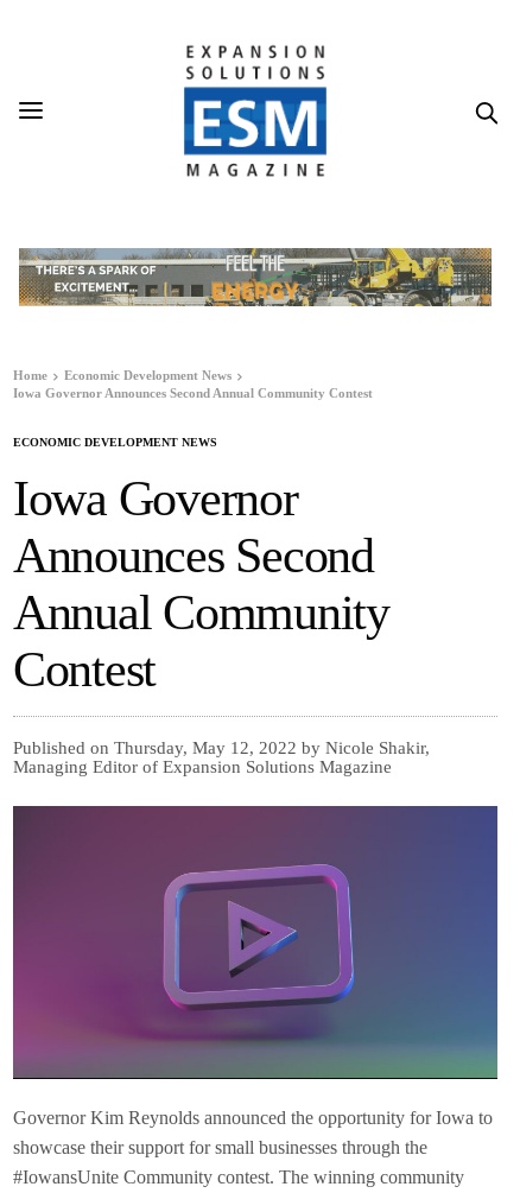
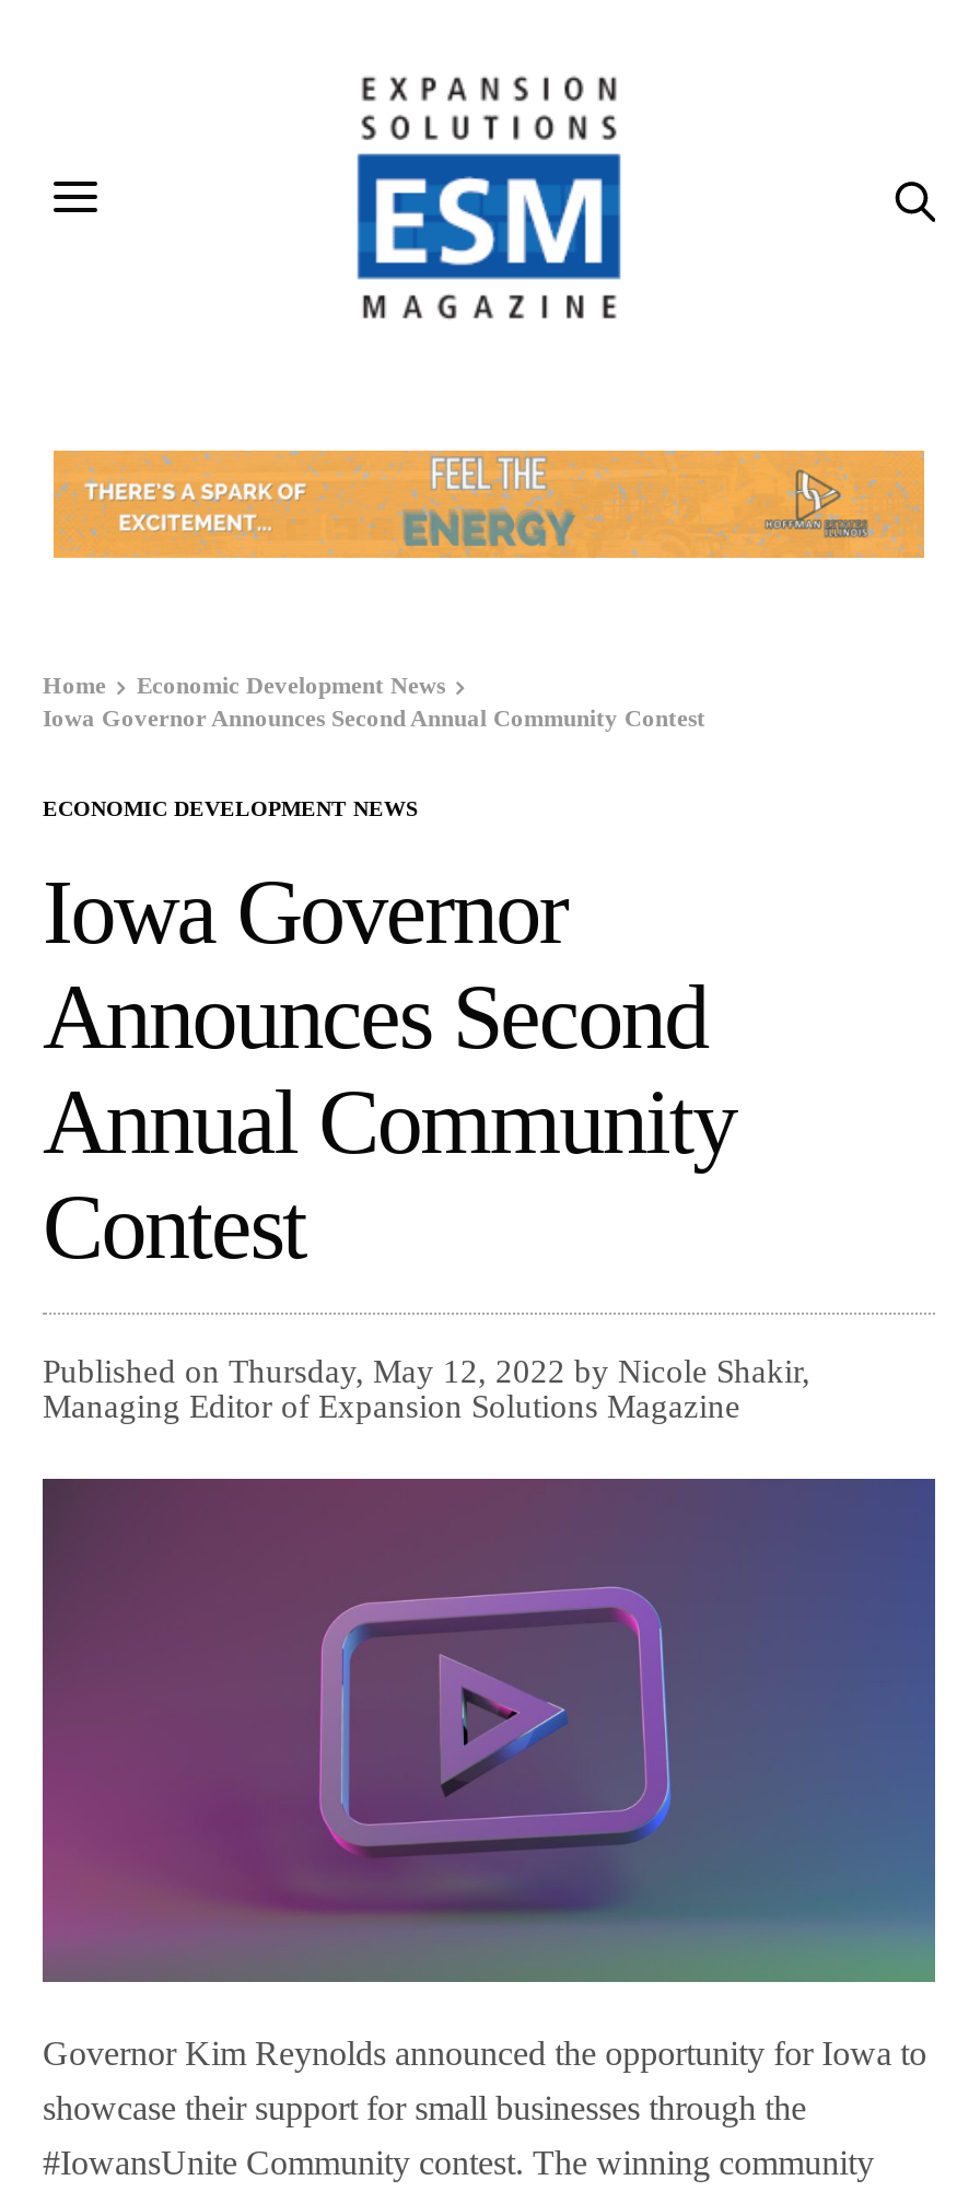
- [image]
+ [image]
